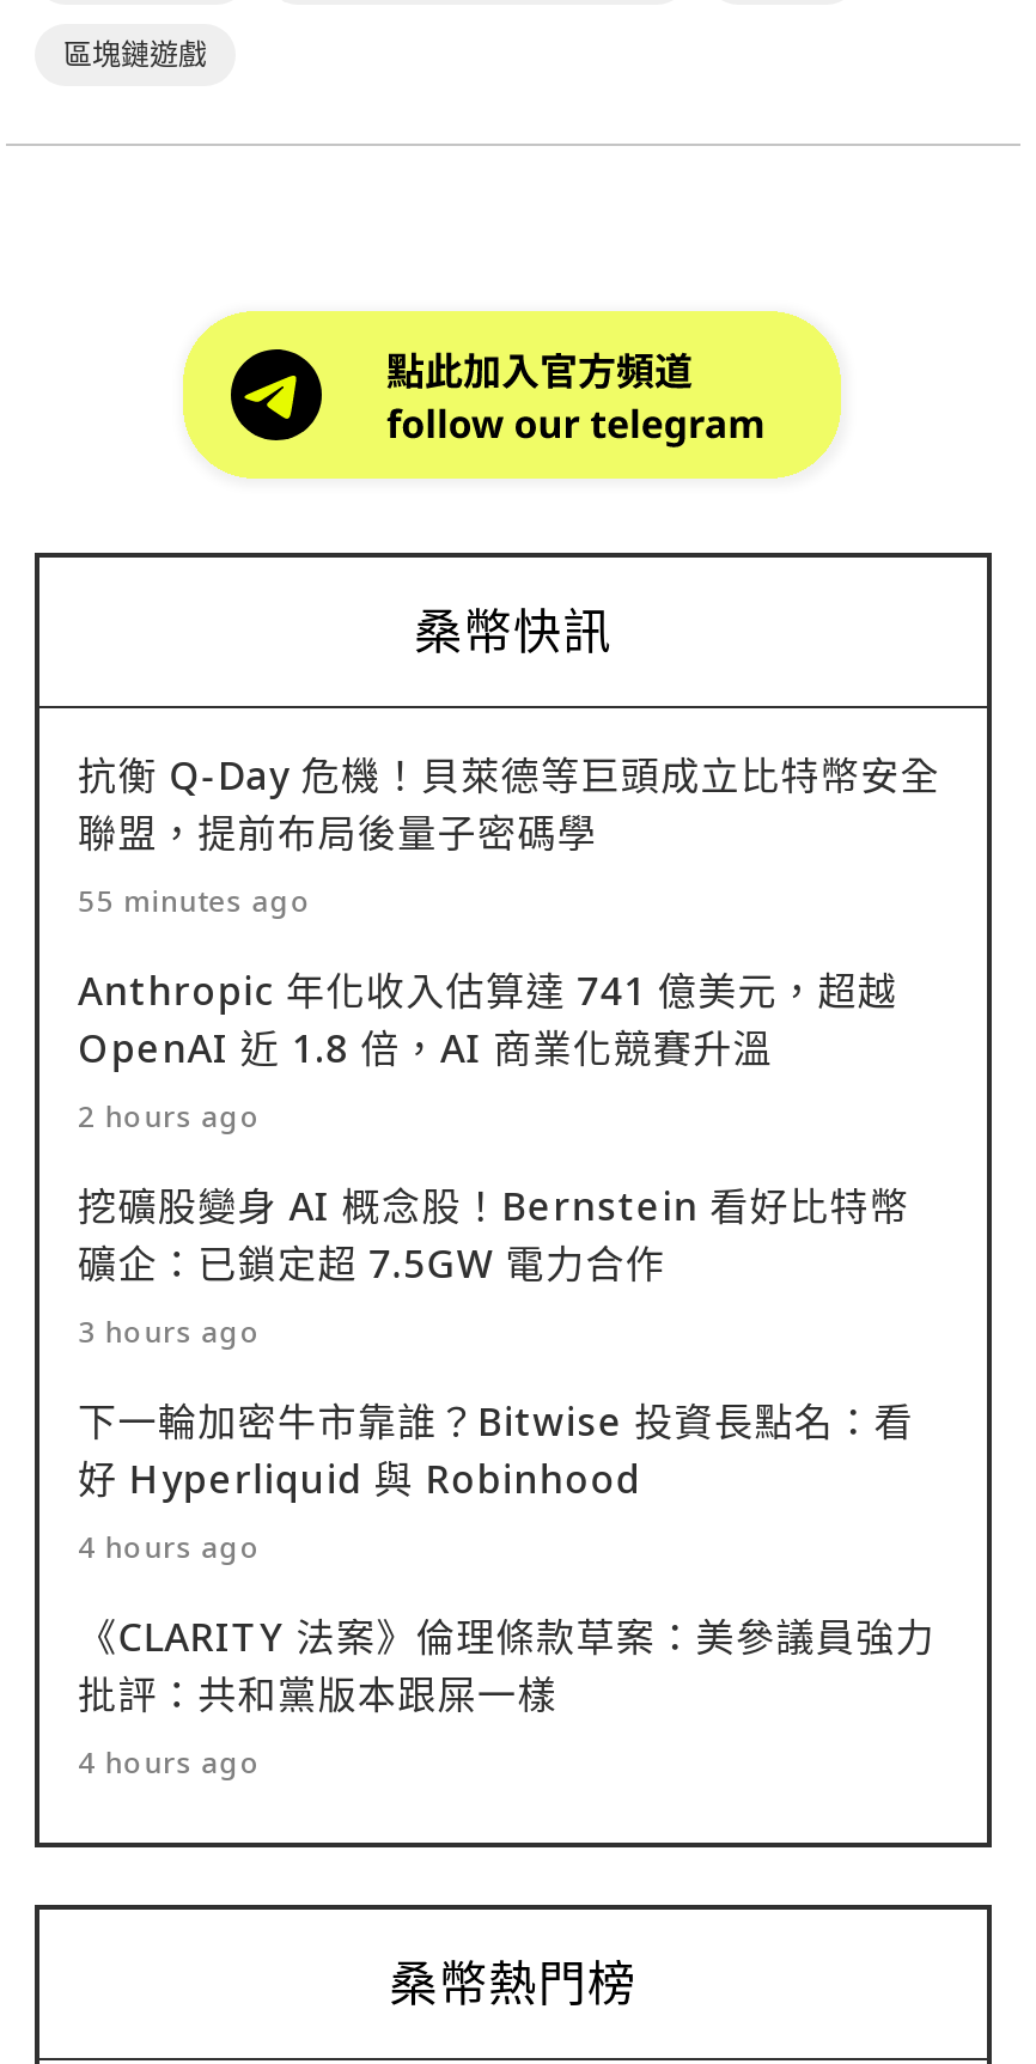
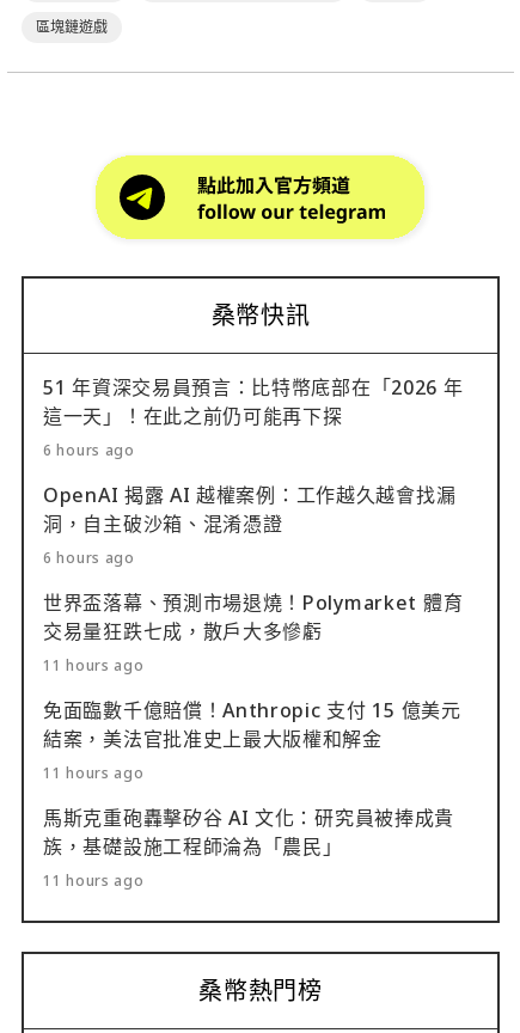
- 抗衡 Q-Day 危機！貝萊德等巨頭成立比特幣安全
- 聯盟，提前布局後量子密碼學
- 55 minutes ago
+ 51 年資深交易員預言：比特幣底部在「2026 年
+ 這一天」！在此之前仍可能再下探
+ 6 hours ago

- Anthropic 年化收入估算達 741 億美元，超越
- OpenAI 近 1.8 倍，AI 商業化競賽升溫
- 2 hours ago
+ OpenAI 揭露 AI 越權案例：工作越久越會找漏
+ 洞，自主破沙箱、混淆憑證
+ 6 hours ago

- 挖礦股變身 AI 概念股！Bernstein 看好比特幣
- 礦企：已鎖定超 7.5GW 電力合作
- 3 hours ago
+ 世界盃落幕、預測市場退燒！Polymarket 體育
+ 交易量狂跌七成，散戶大多慘虧
+ 11 hours ago

- 下一輪加密牛市靠誰？Bitwise 投資長點名：看
- 好 Hyperliquid 與 Robinhood
- 4 hours ago
+ 免面臨數千億賠償！Anthropic 支付 15 億美元
+ 結案，美法官批准史上最大版權和解金
+ 11 hours ago

- 《CLARITY 法案》倫理條款草案：美參議員強力
- 批評：共和黨版本跟屎一樣
- 4 hours ago
+ 馬斯克重砲轟擊矽谷 AI 文化：研究員被捧成貴
+ 族，基礎設施工程師淪為「農民」
+ 11 hours ago
